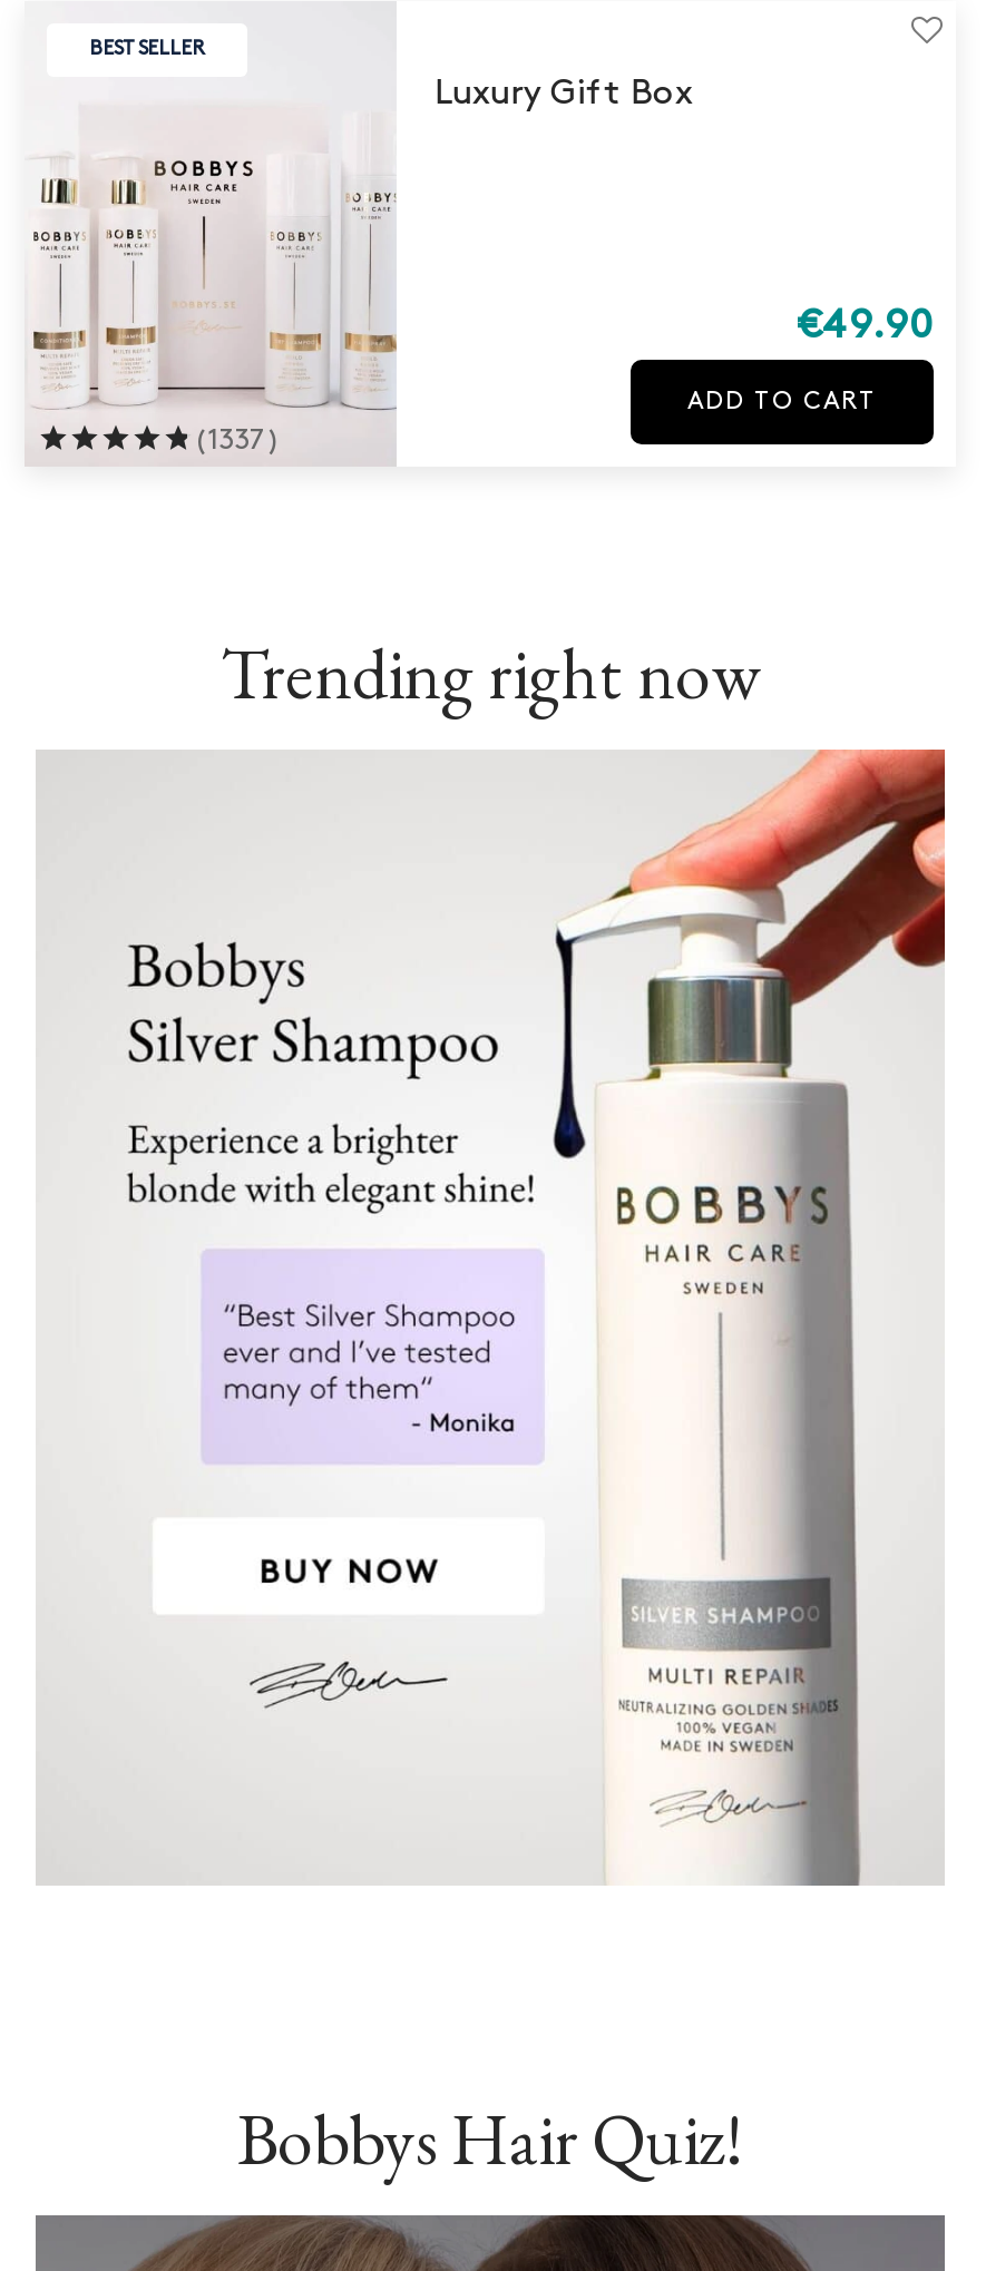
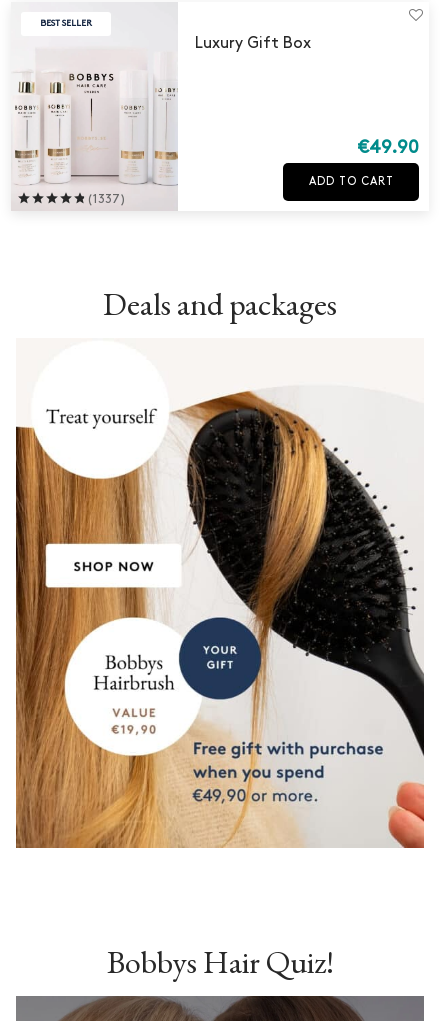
- Trending right now
+ Deals and packages

- [image]
+ [image]
